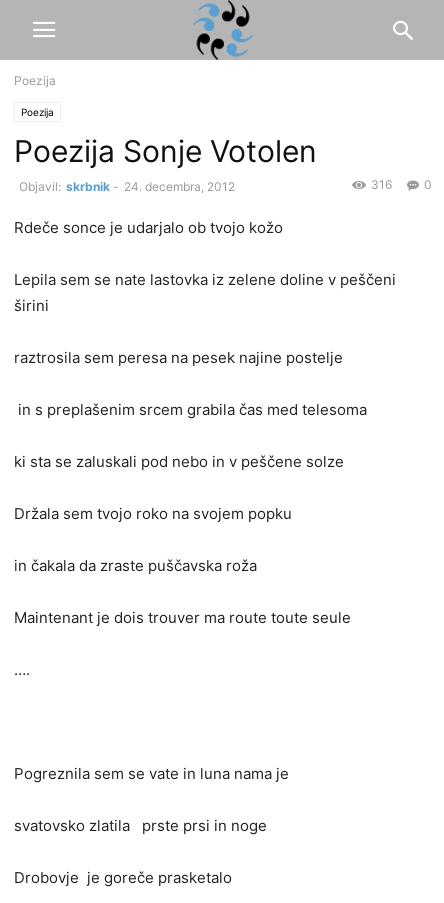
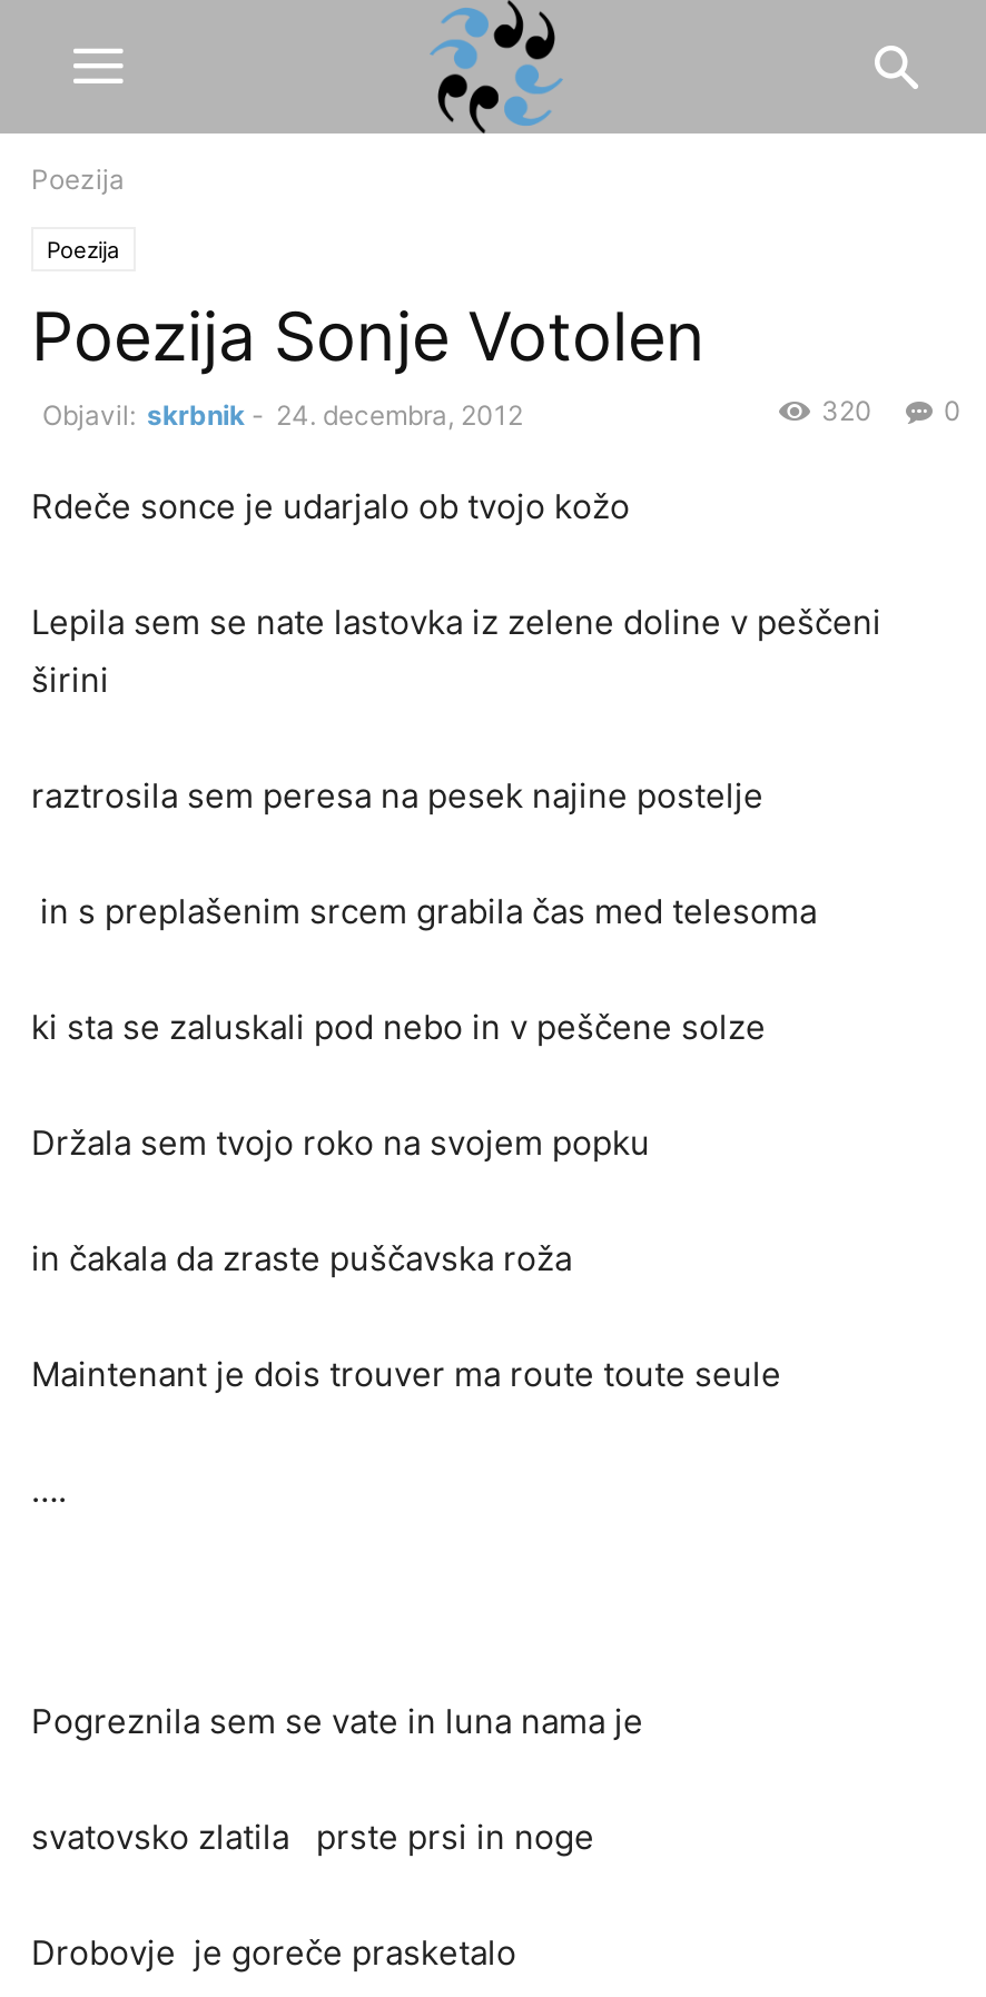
- 316
+ 320
